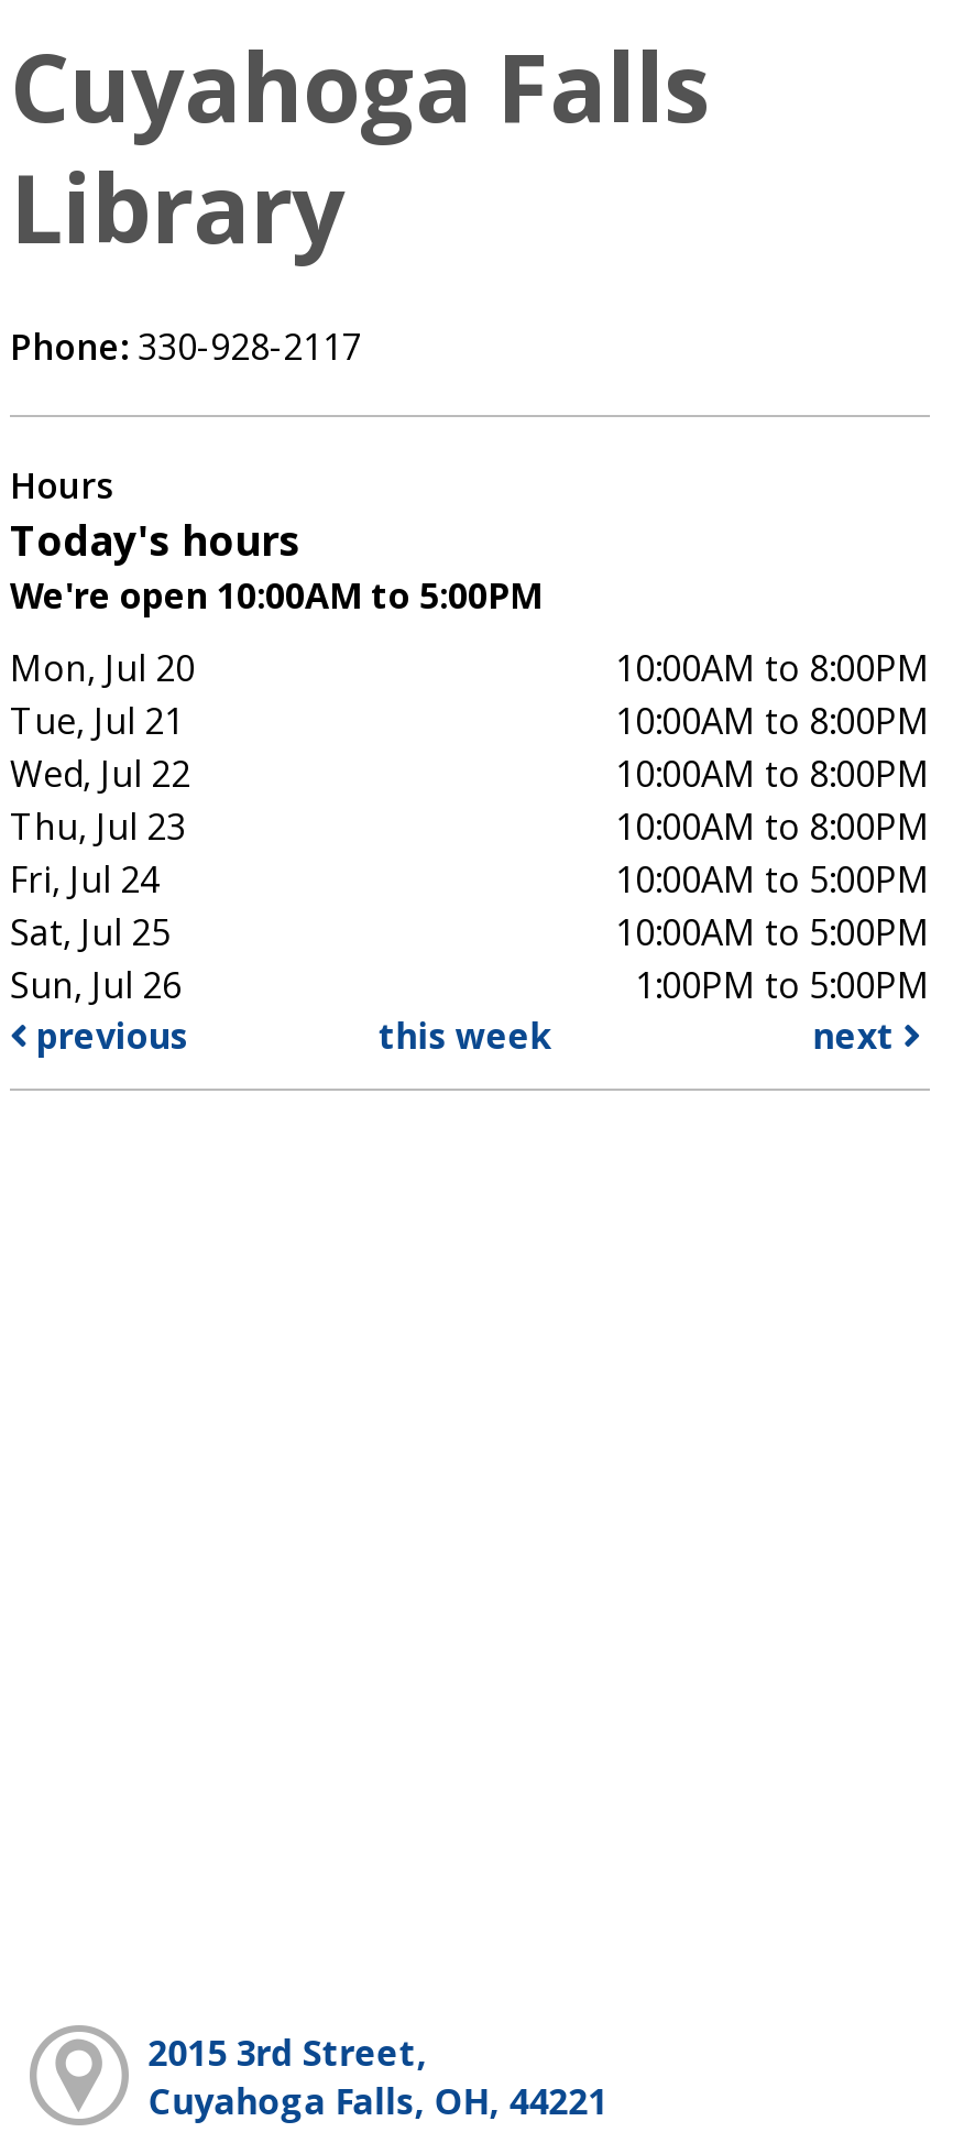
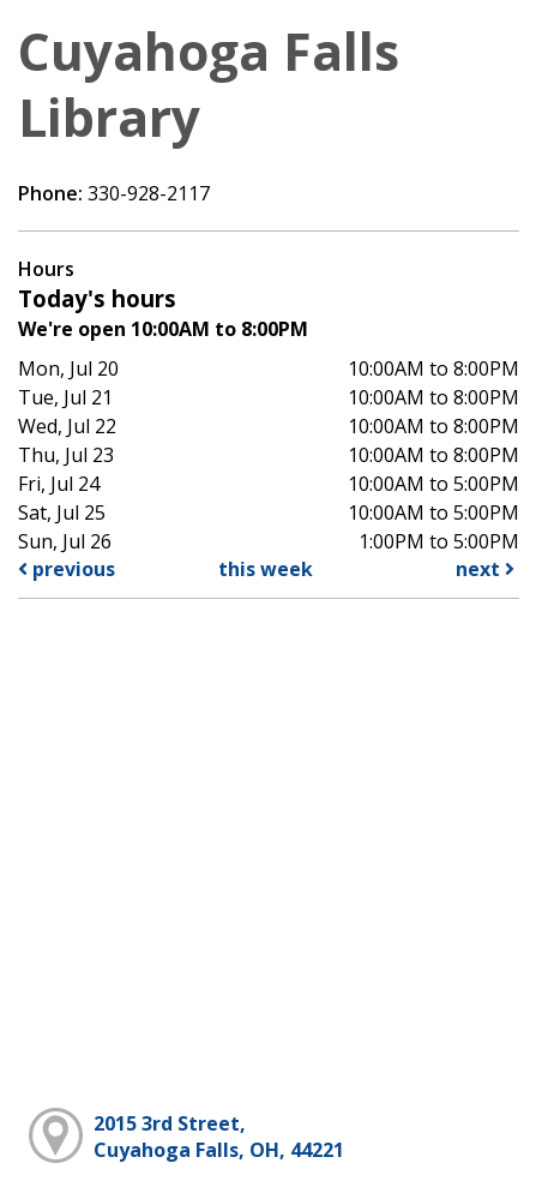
- We're open 10:00AM to 5:00PM
+ We're open 10:00AM to 8:00PM
